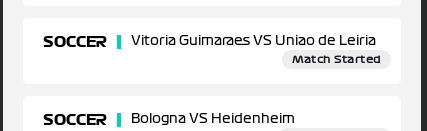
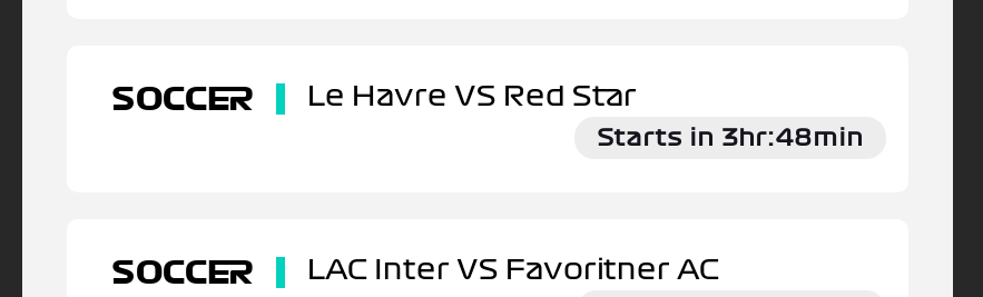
- Vitoria Guimaraes VS Uniao de Leiria
+ Le Havre VS Red Star

- Match Started
+ Starts in 3hr:48min

- Bologna VS Heidenheim
+ LAC Inter VS Favoritner AC
